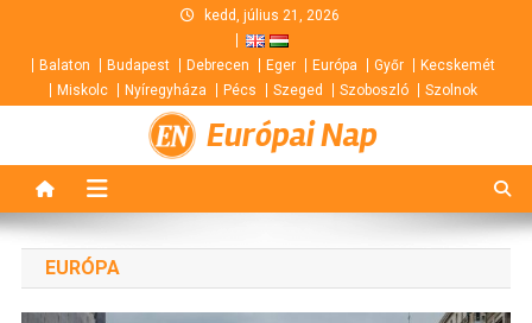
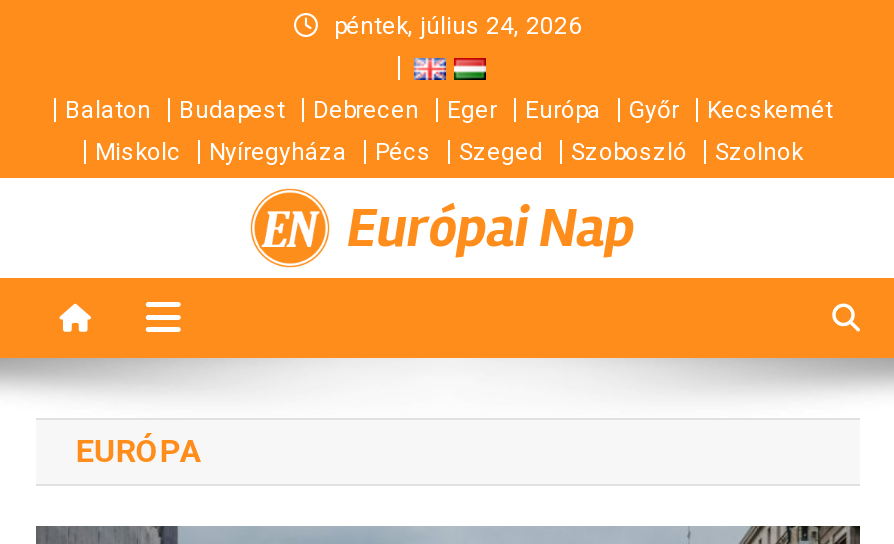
- kedd, július 21, 2026
+ péntek, július 24, 2026
